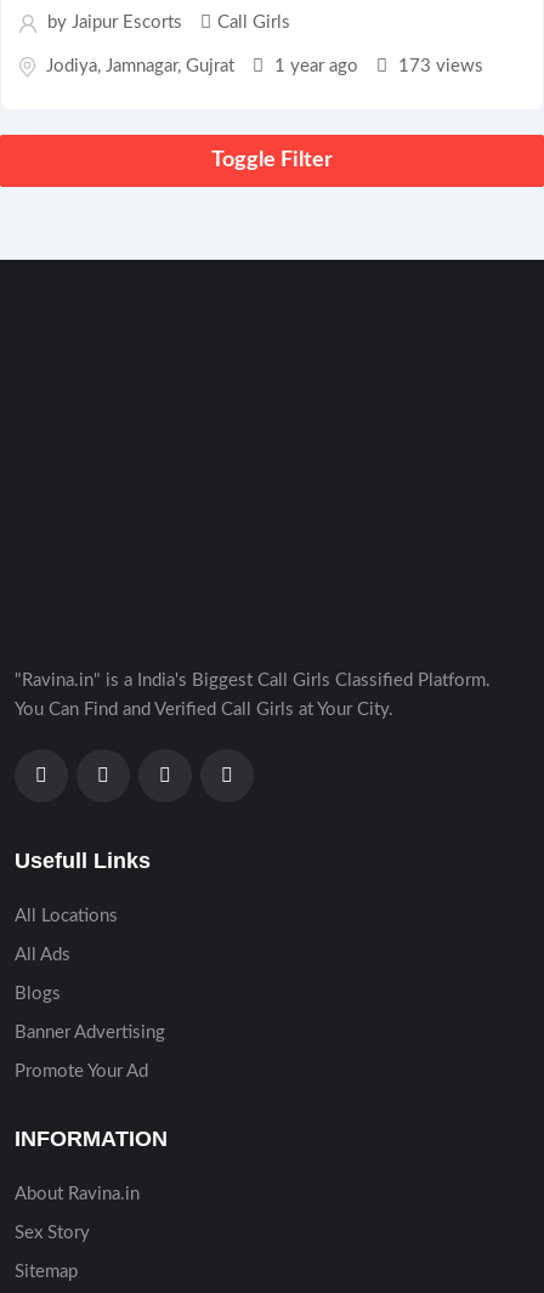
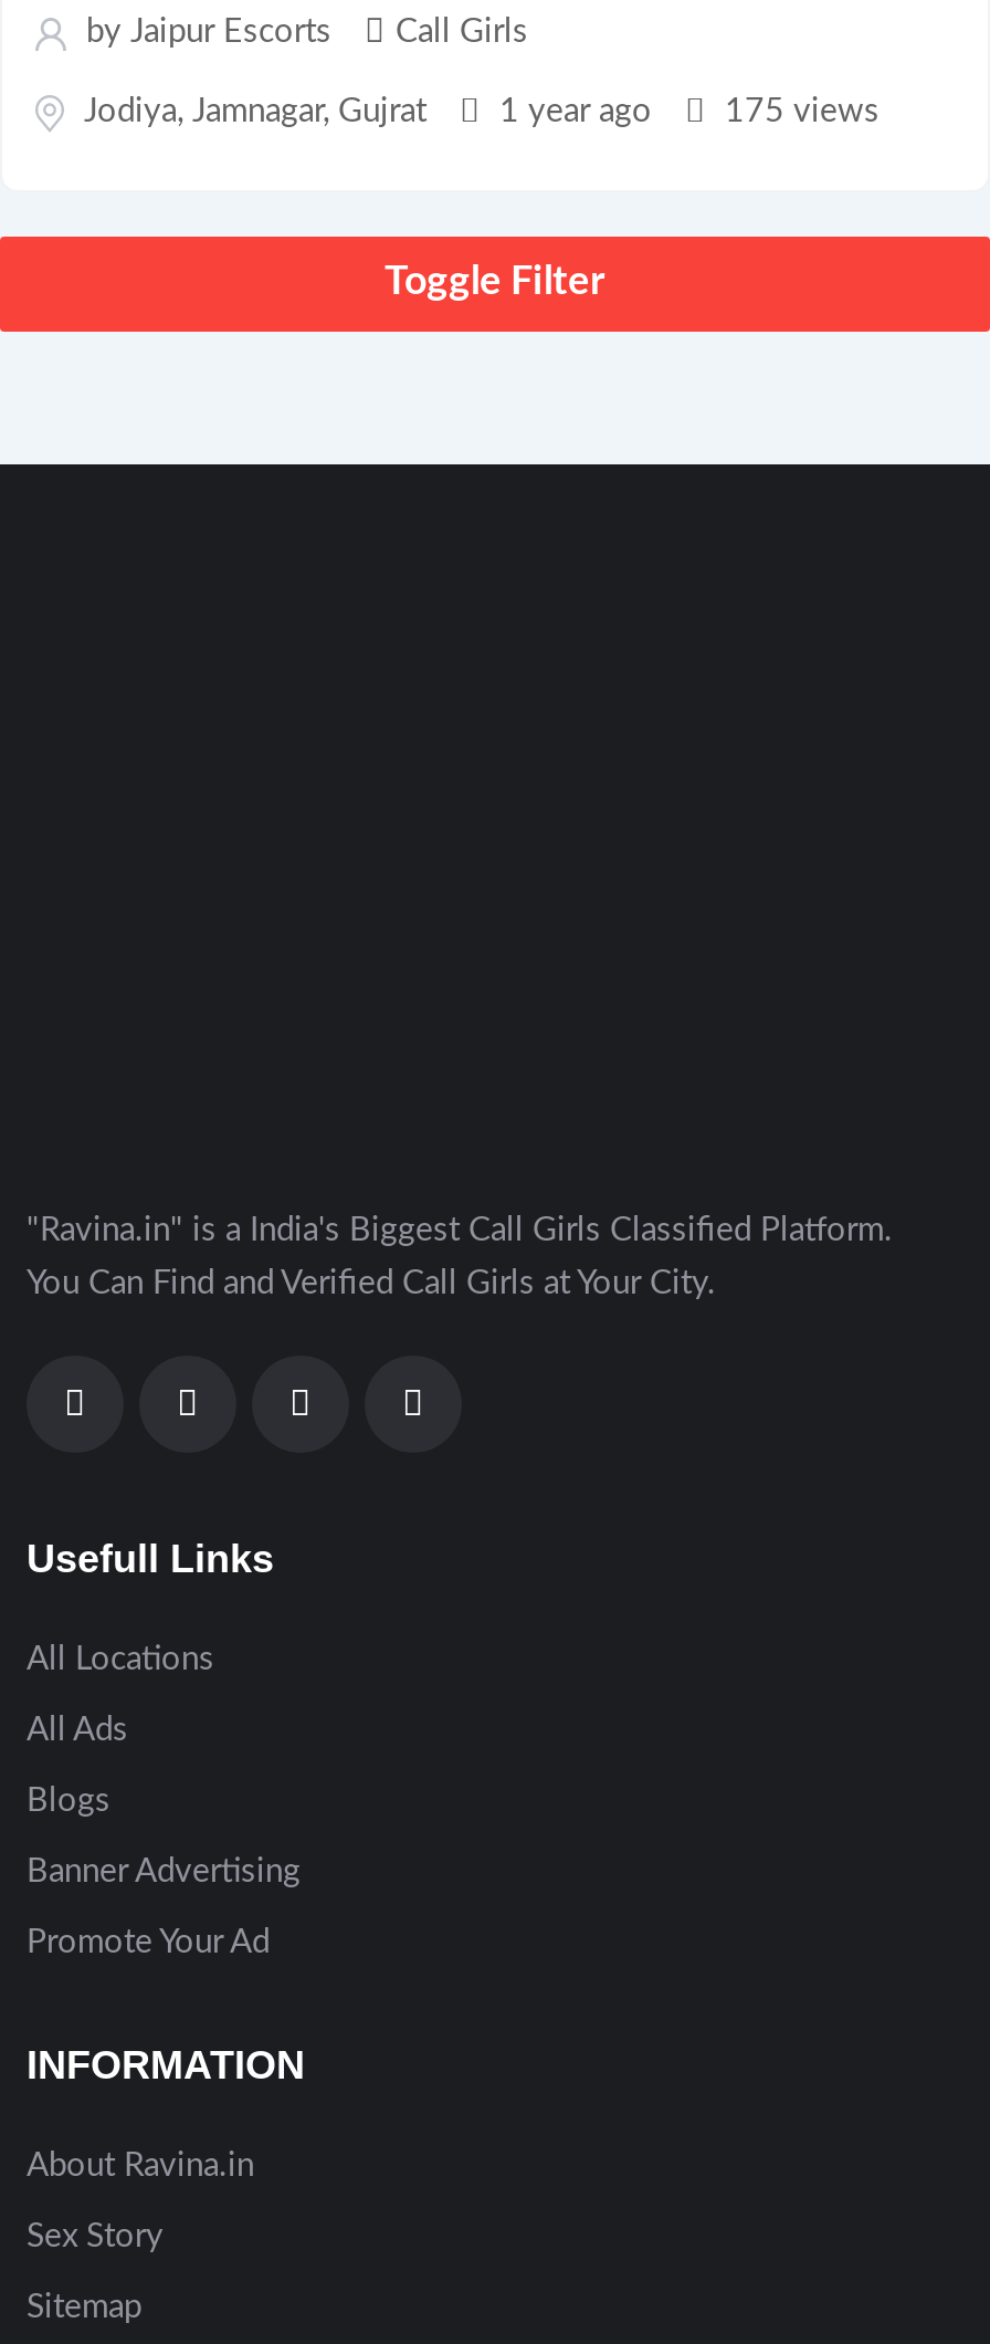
- Jodiya, Jamnagar, Gujrat 1 year ago 173 views
+ Jodiya, Jamnagar, Gujrat 1 year ago 175 views
